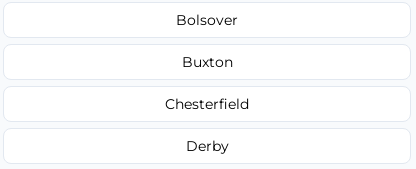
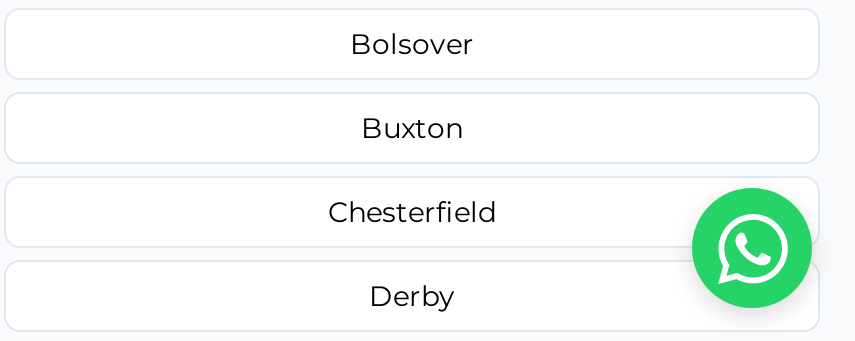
+ [image]
